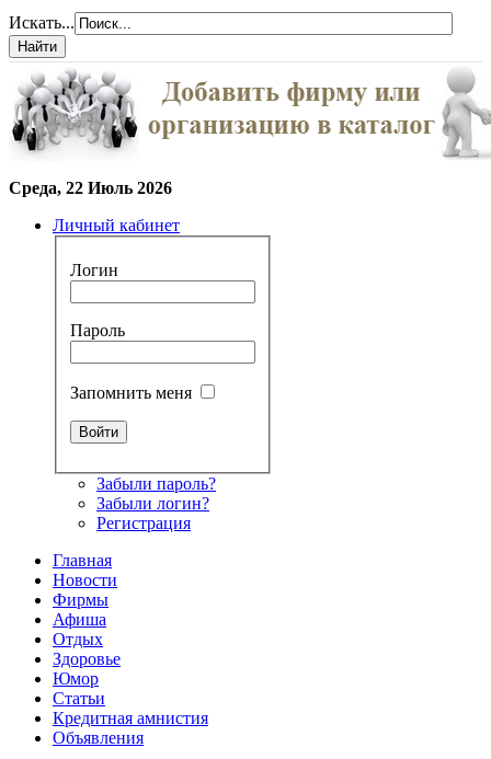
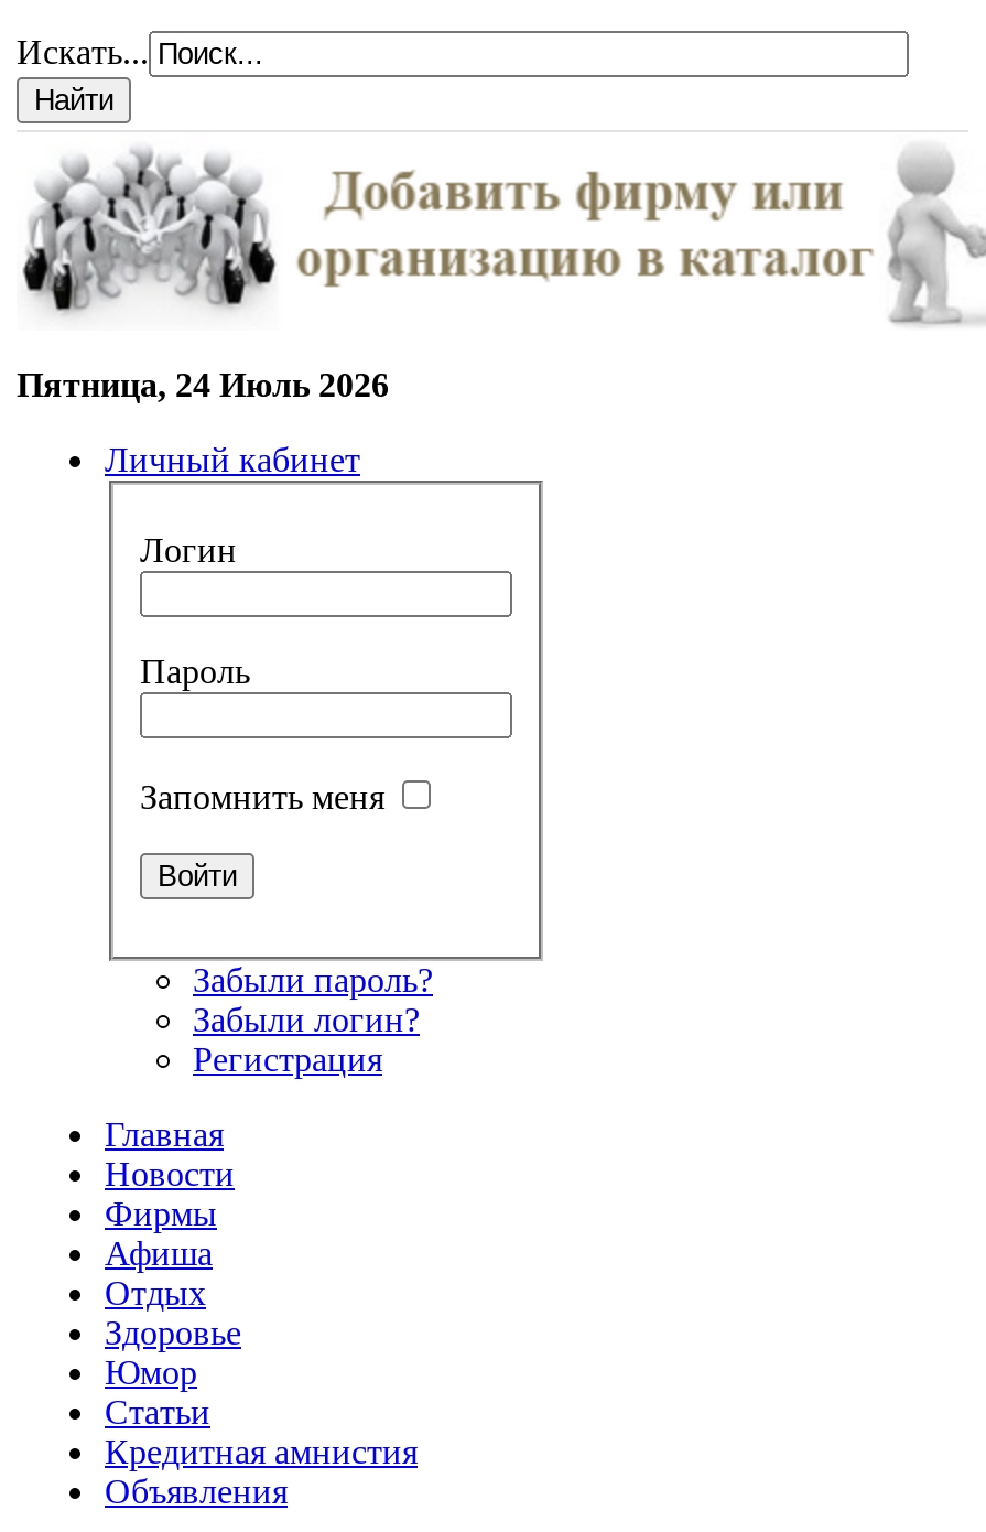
- Среда, 22 Июль 2026
+ Пятница, 24 Июль 2026
